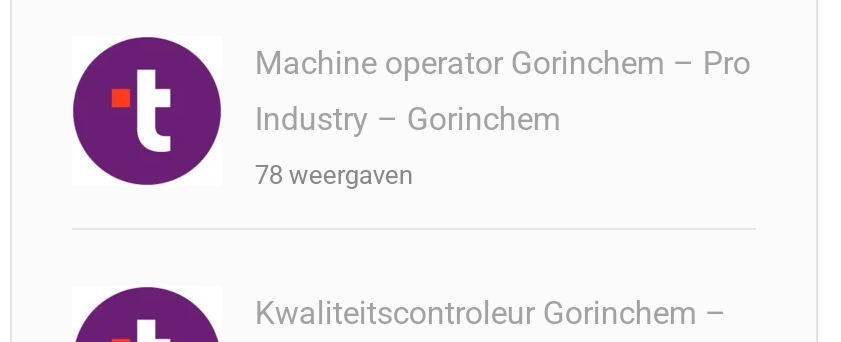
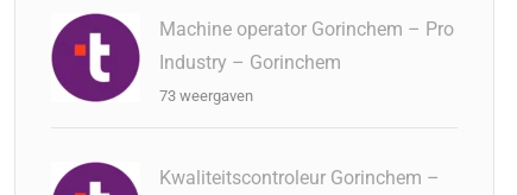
- 78 weergaven
+ 73 weergaven
